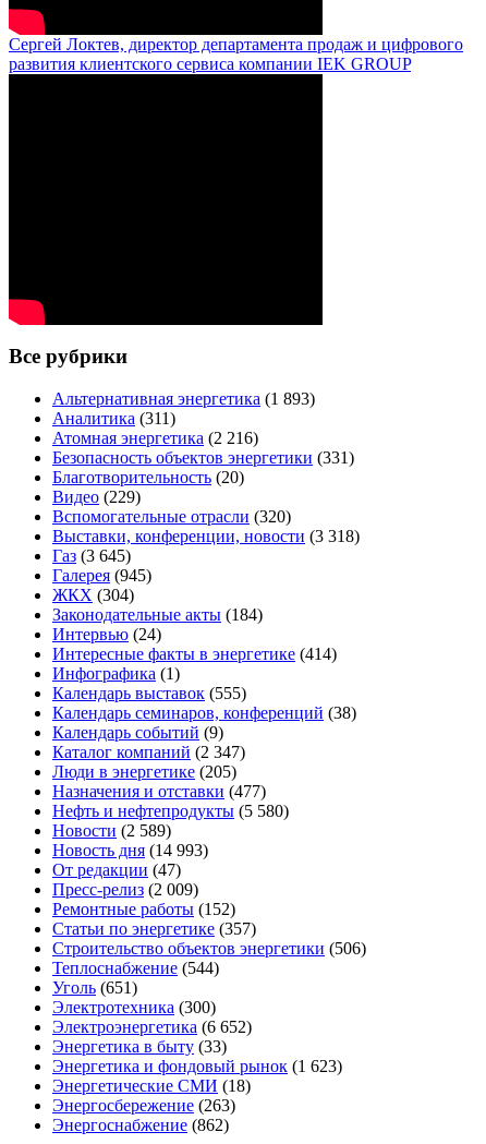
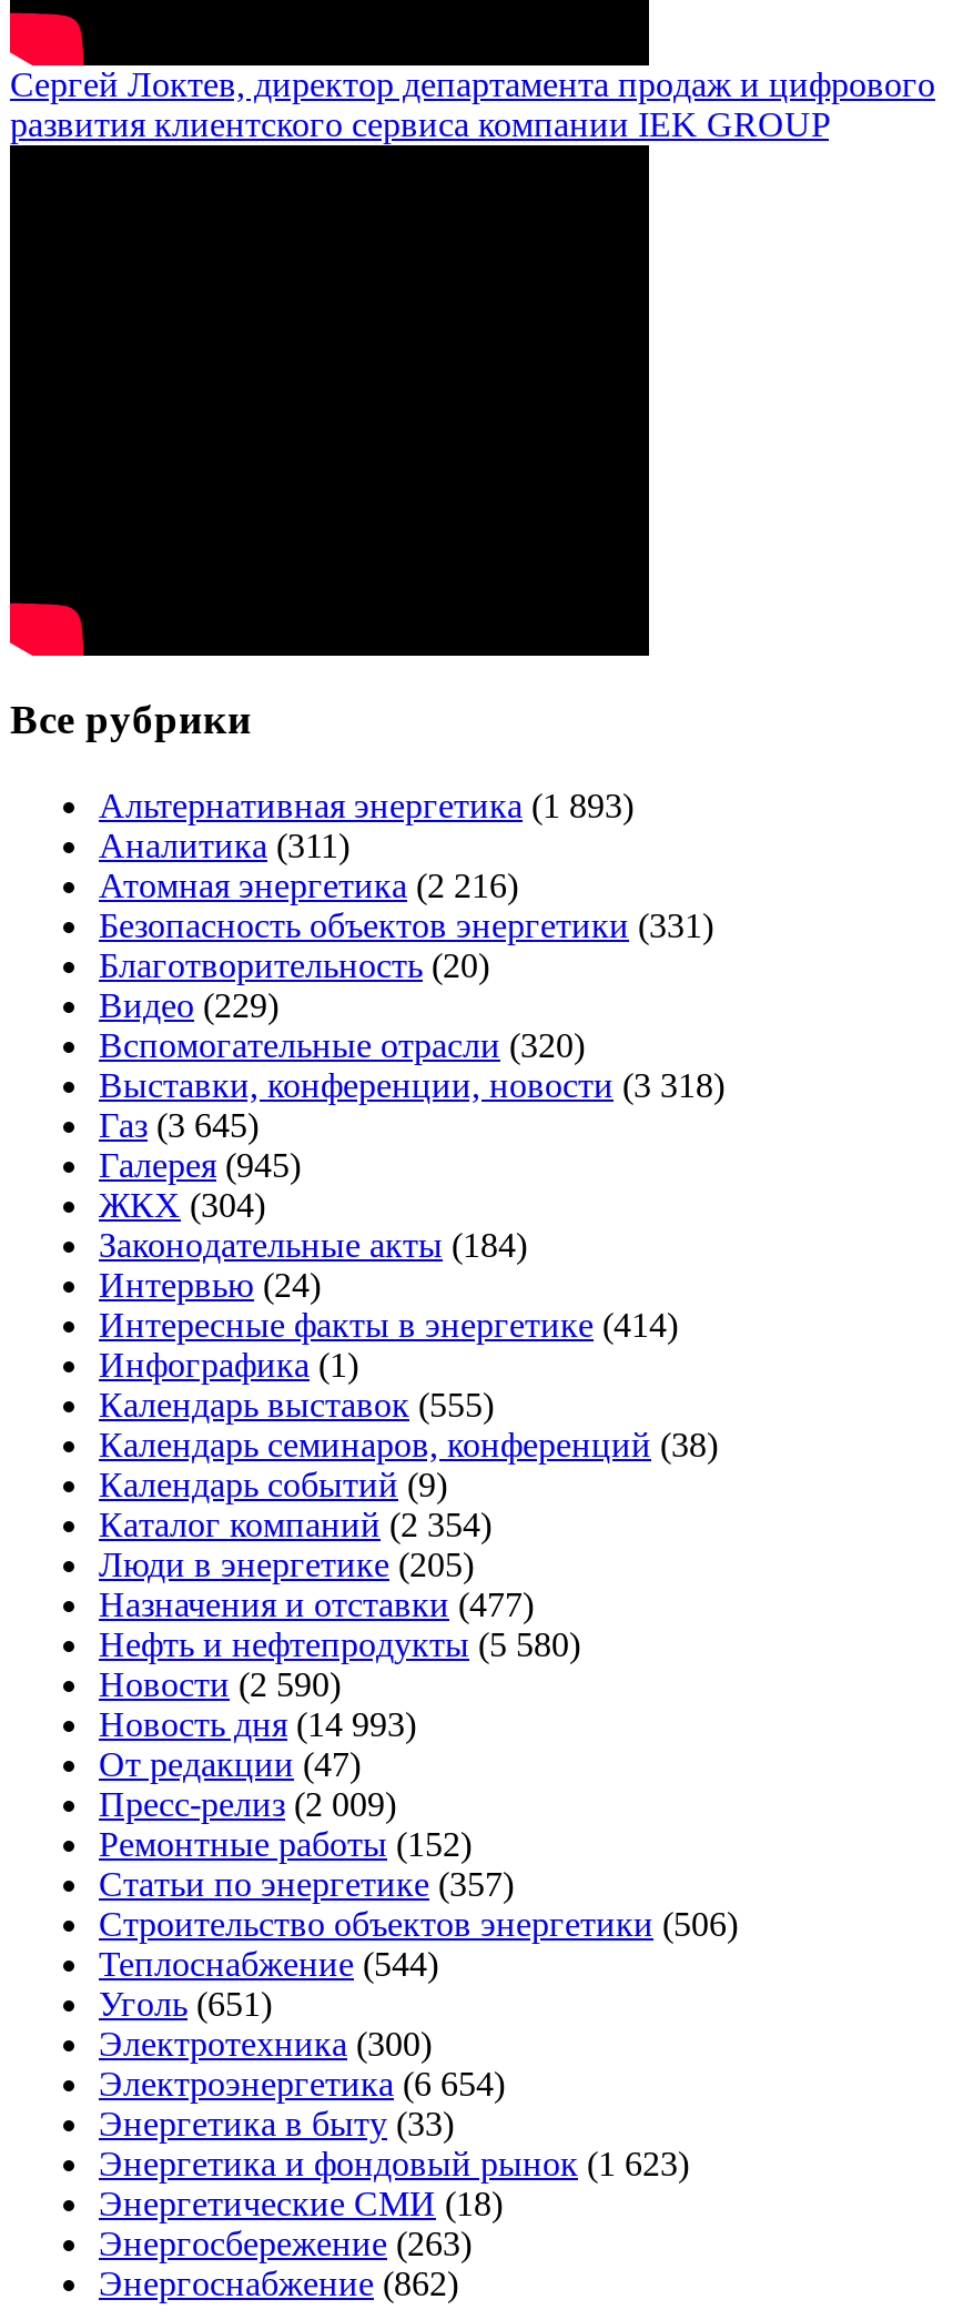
- Каталог компаний (2 347)
+ Каталог компаний (2 354)

- Новости (2 589)
+ Новости (2 590)

- Электроэнергетика (6 652)
+ Электроэнергетика (6 654)
